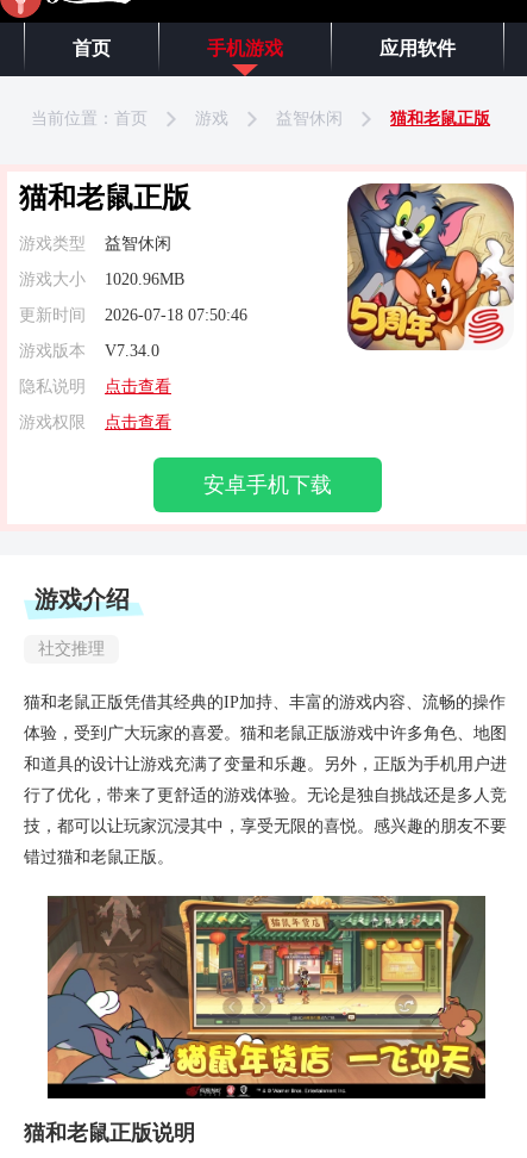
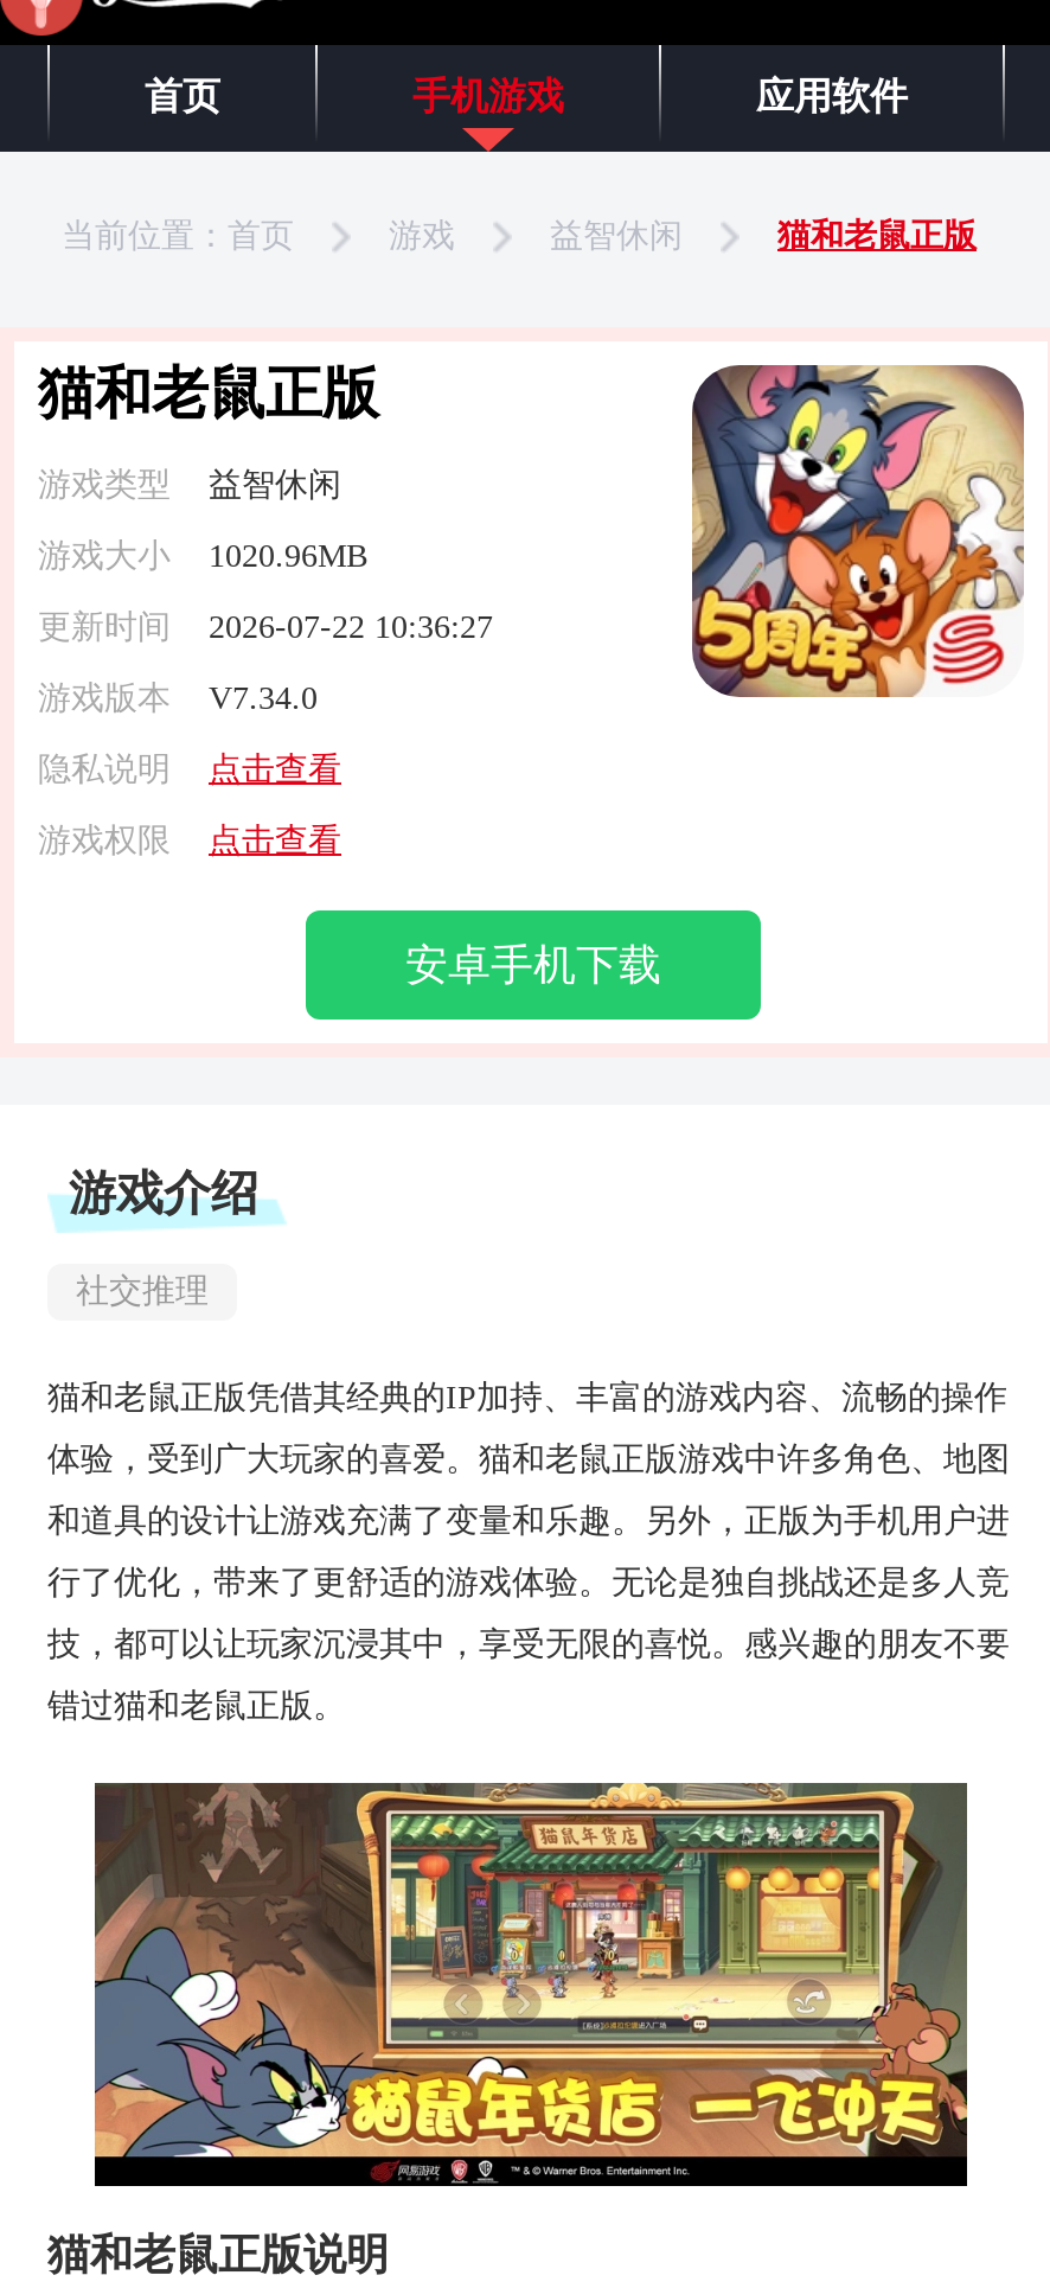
- 更新时间 2026-07-18 07:50:46
+ 更新时间 2026-07-22 10:36:27
